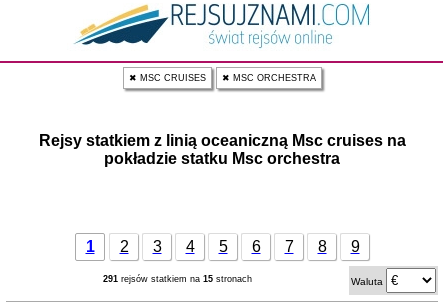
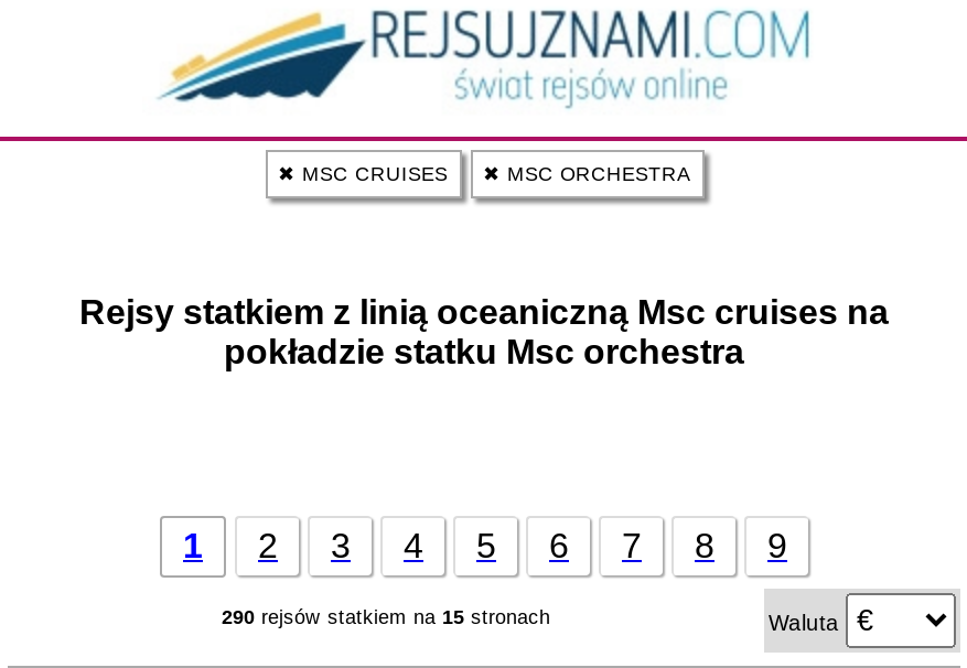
- 291 rejsów statkiem na 15 stronach
+ 290 rejsów statkiem na 15 stronach
